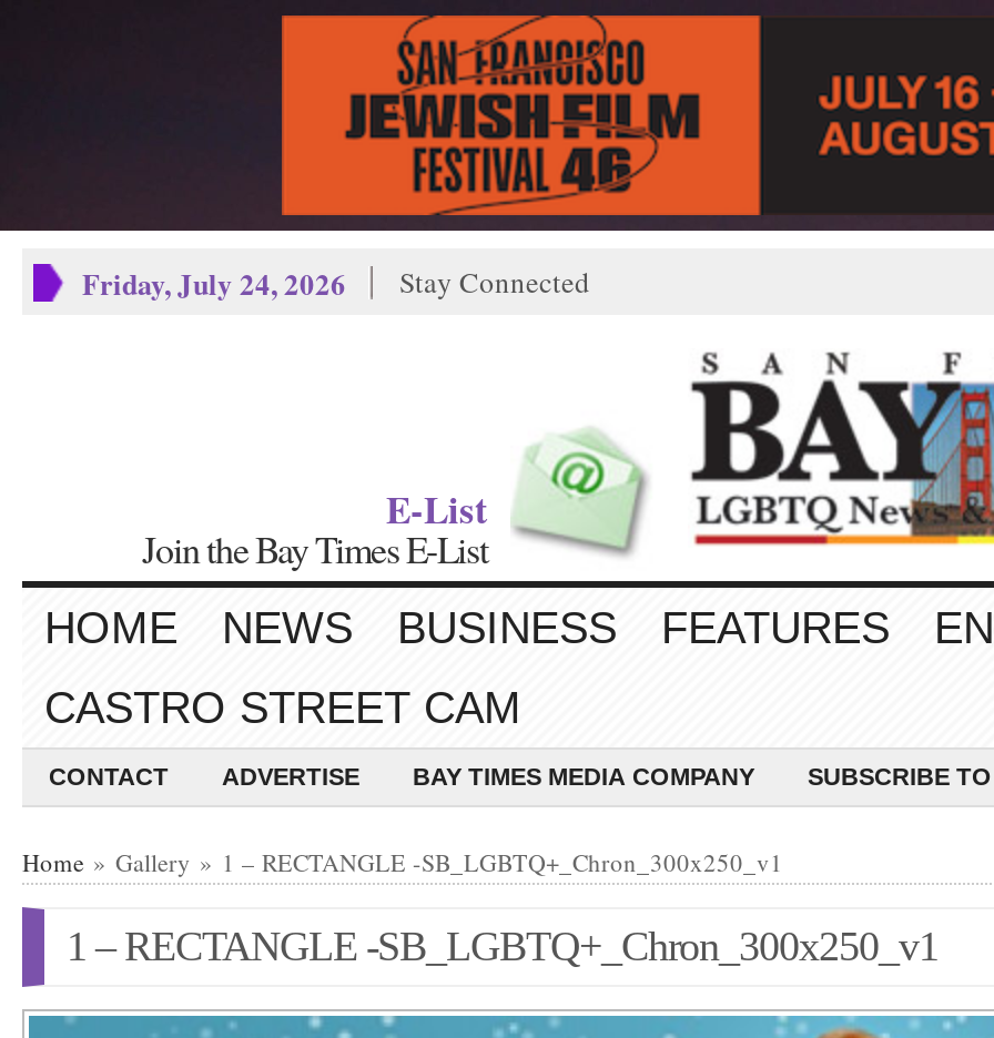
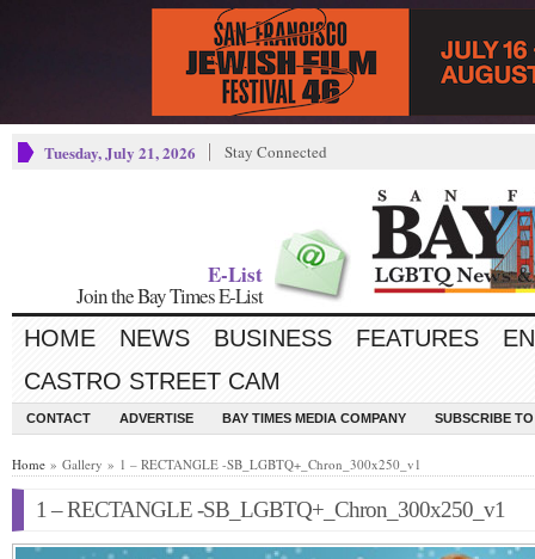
- Friday, July 24, 2026 Stay Connected
+ Tuesday, July 21, 2026 Stay Connected
